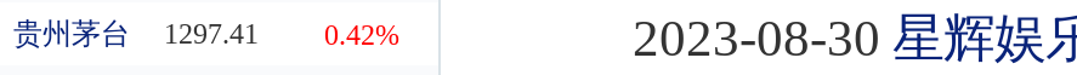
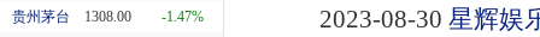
- 1297.41
+ 1308.00

- 0.42%
+ -1.47%
